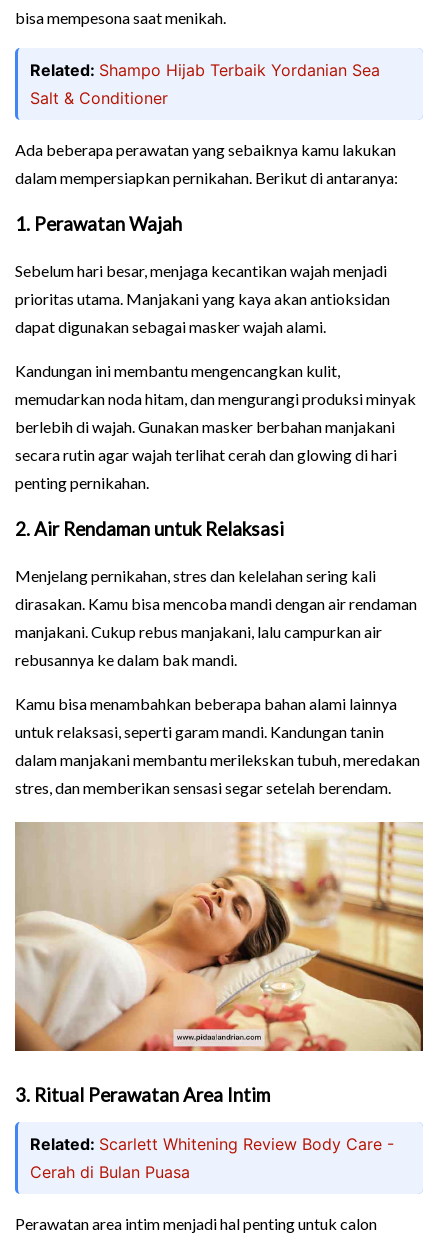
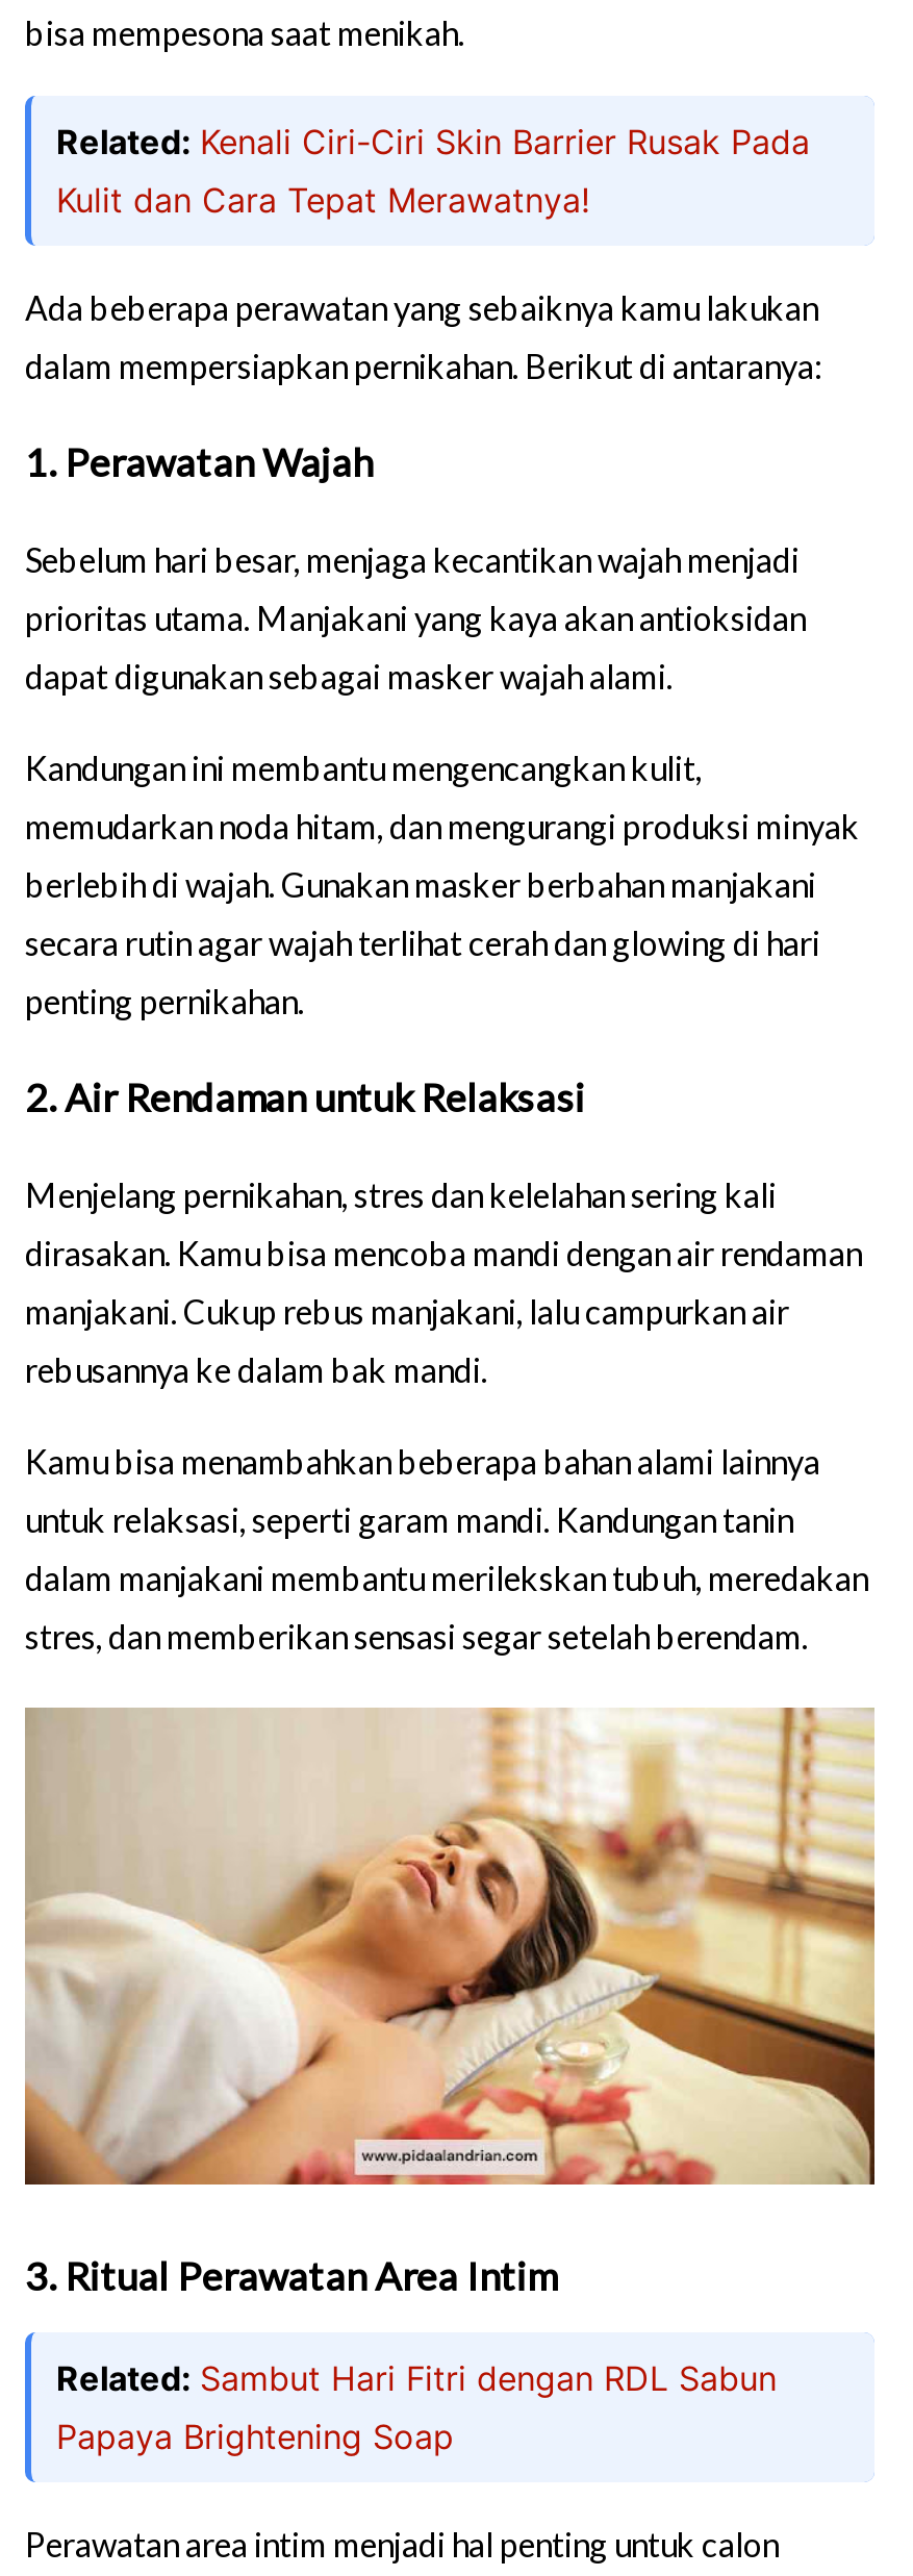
- Related: Shampo Hijab Terbaik Yordanian Sea
- Salt & Conditioner
+ Related: Kenali Ciri-Ciri Skin Barrier Rusak Pada
+ Kulit dan Cara Tepat Merawatnya!

- Related: Scarlett Whitening Review Body Care -
- Cerah di Bulan Puasa
+ Related: Sambut Hari Fitri dengan RDL Sabun
+ Papaya Brightening Soap
